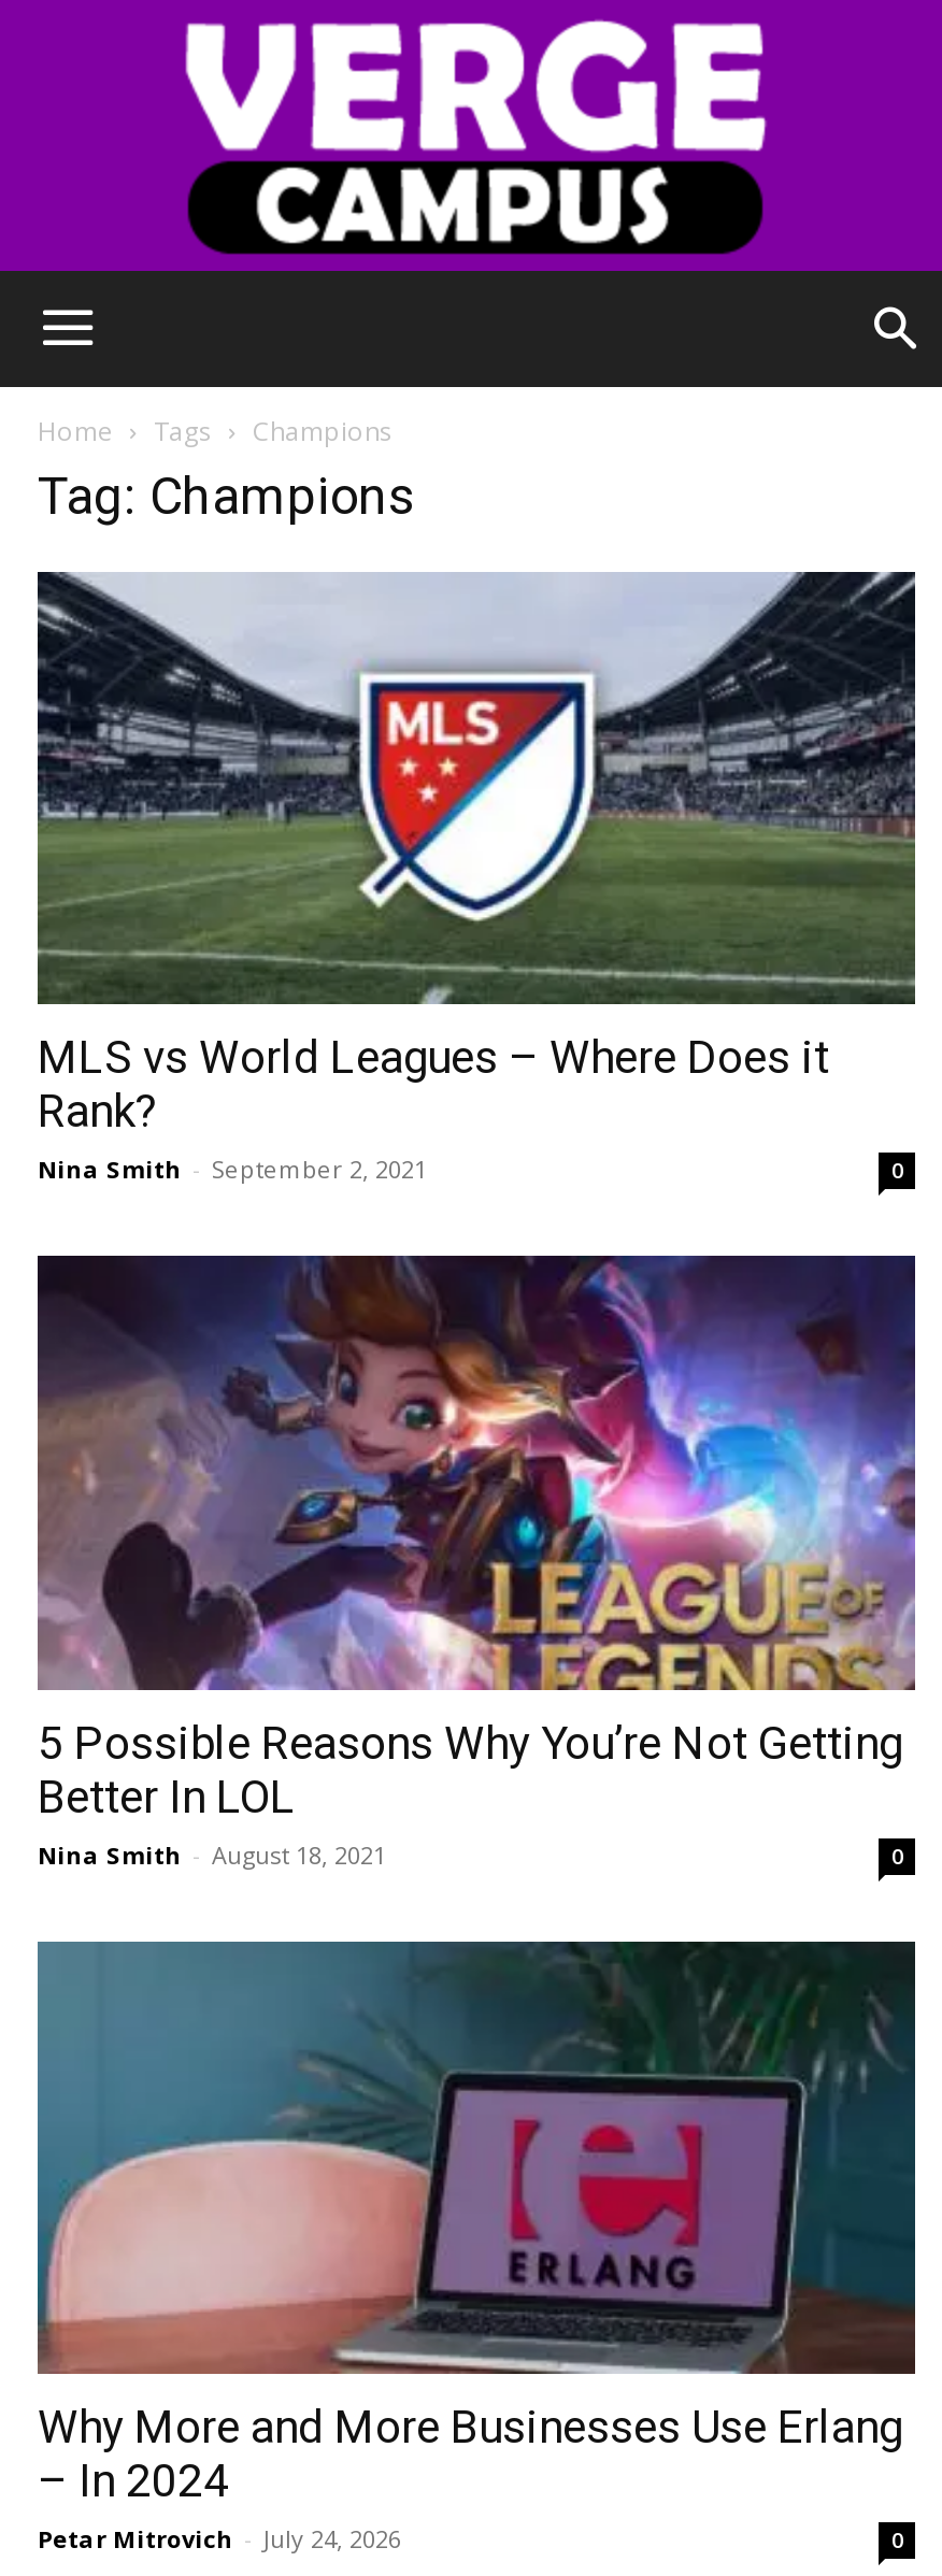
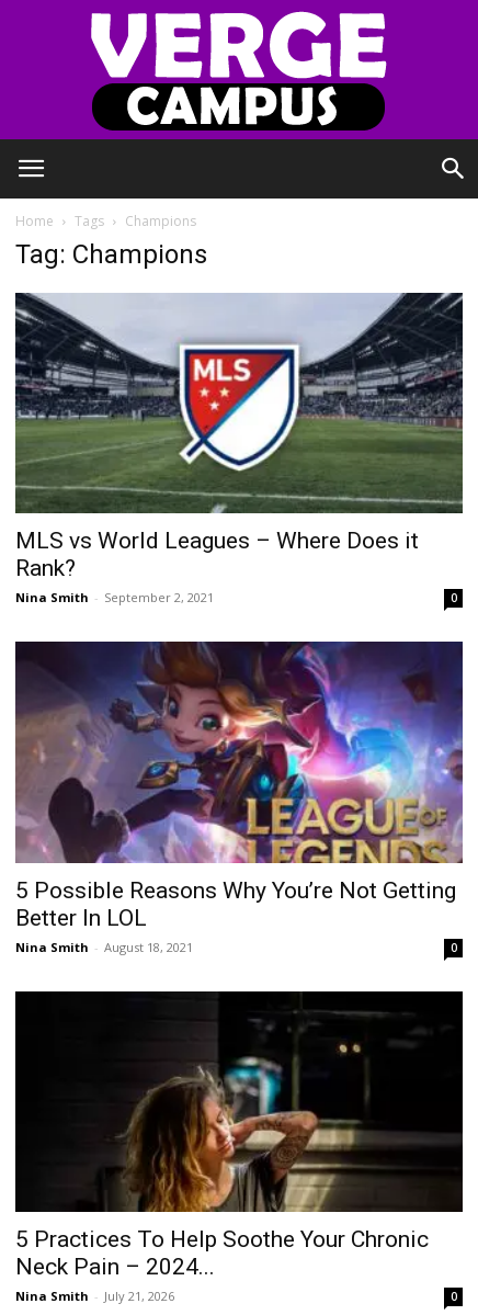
- [image]
- Why More and More Businesses Use Erlang
- – In 2024
- Petar Mitrovich - July 24, 2026
+ [image]
+ 5 Practices To Help Soothe Your Chronic
+ Neck Pain – 2024...
+ Nina Smith - July 21, 2026
